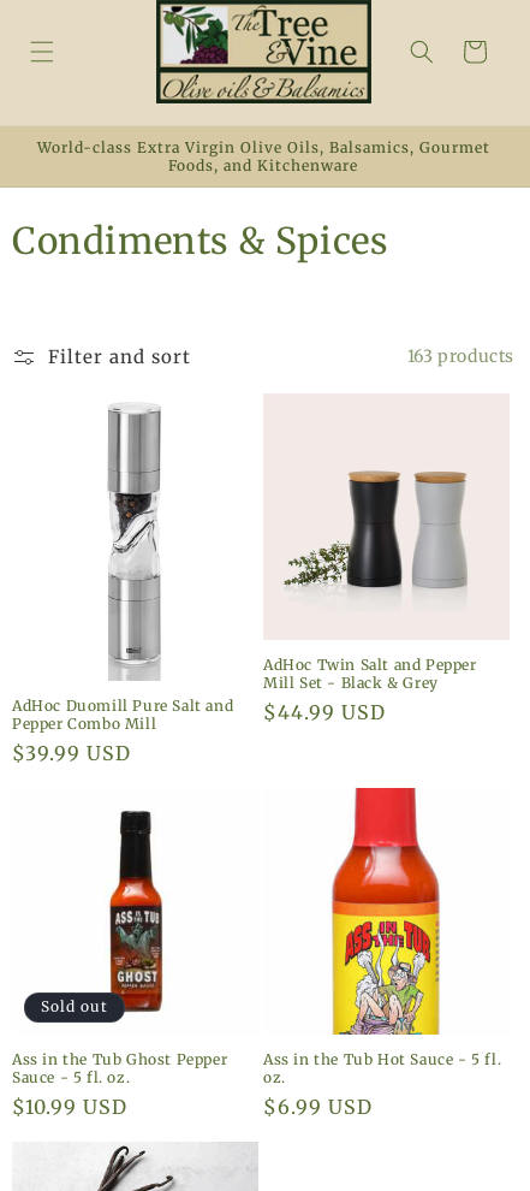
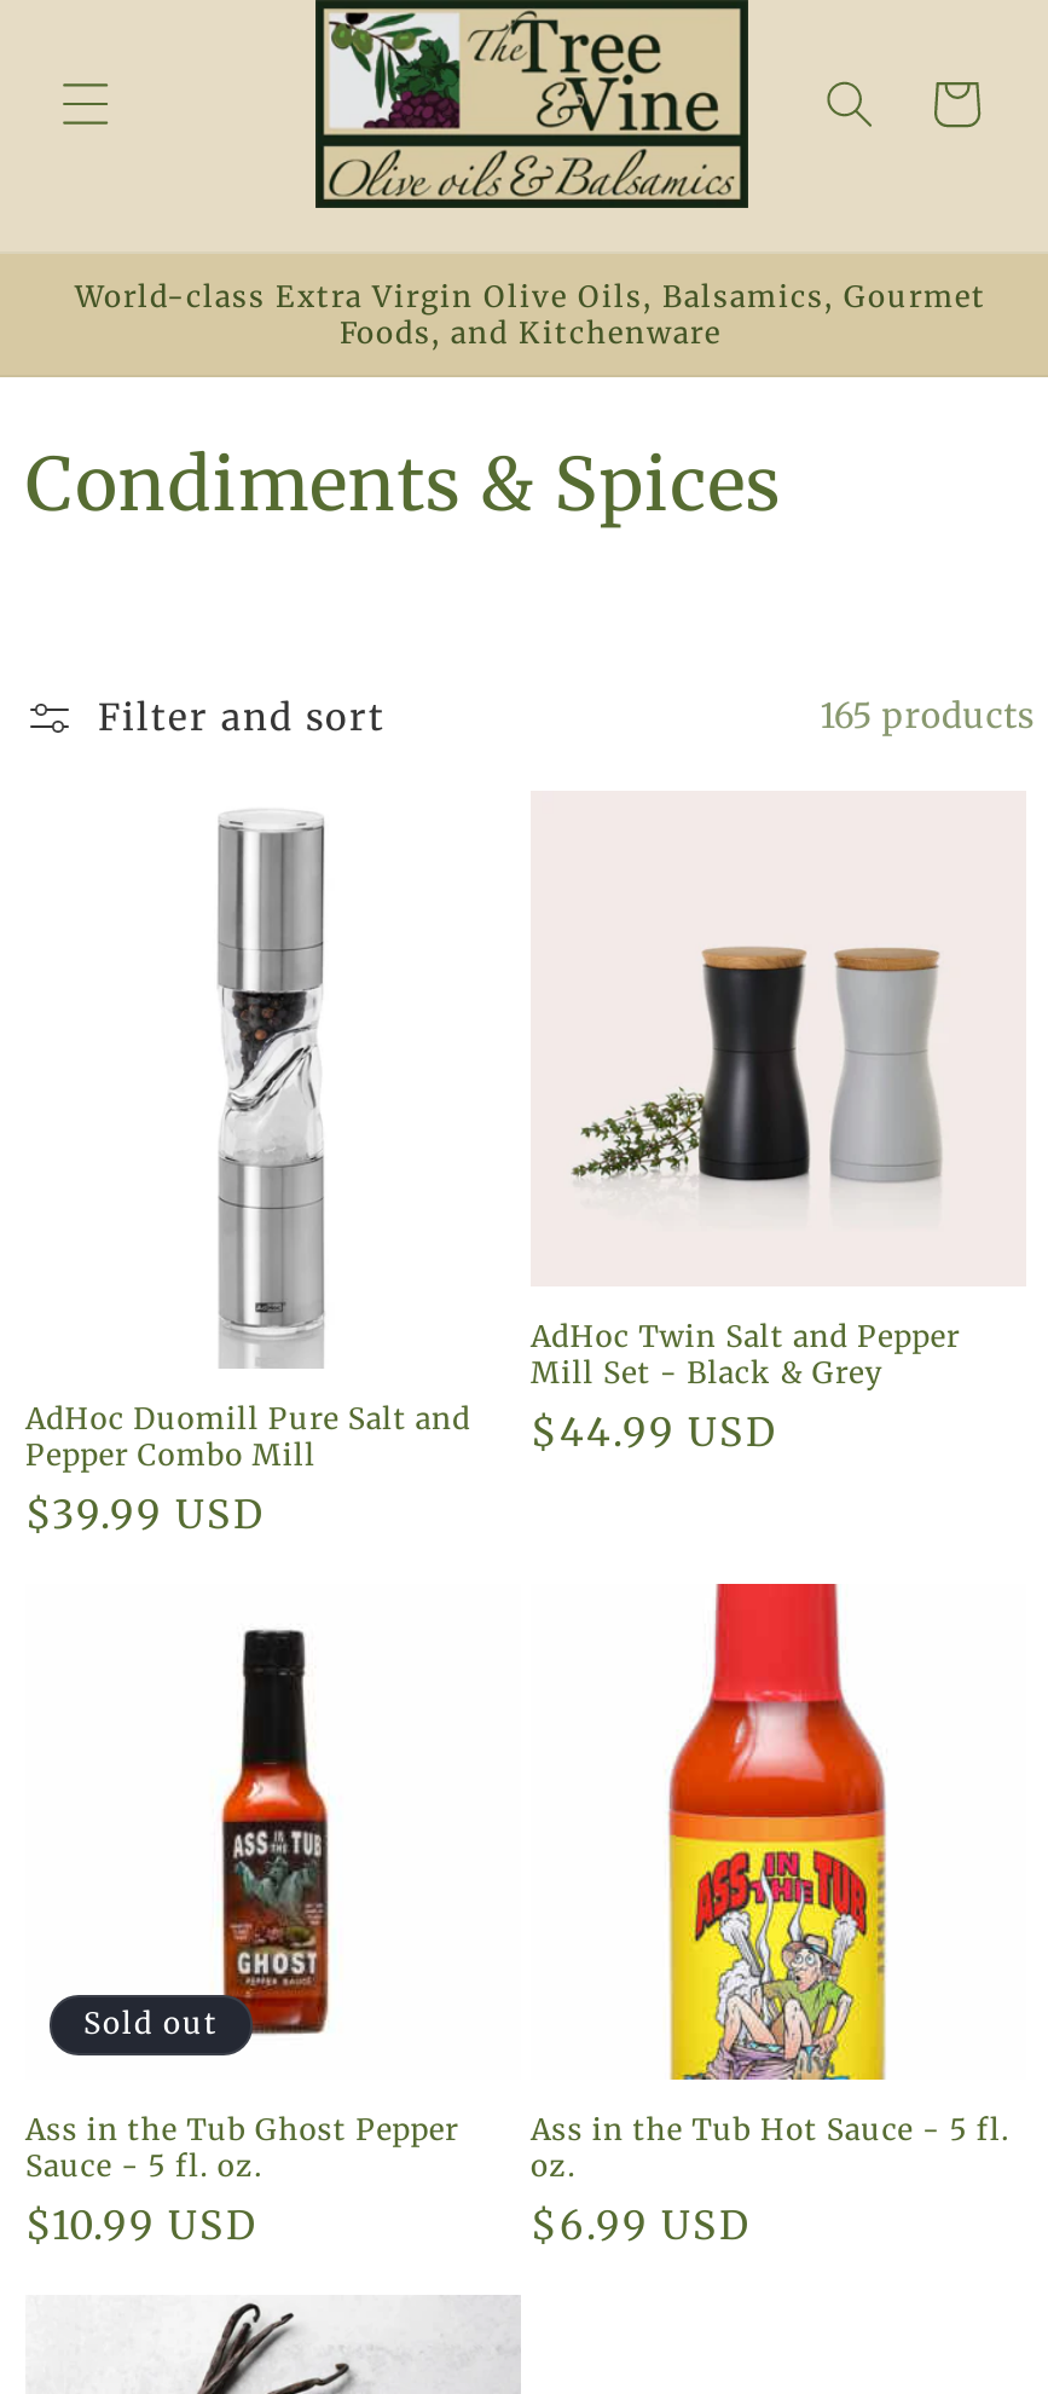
- 163 products
+ 165 products
